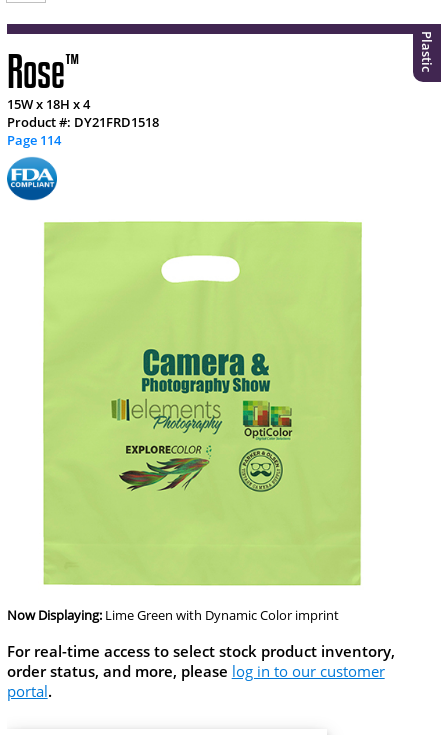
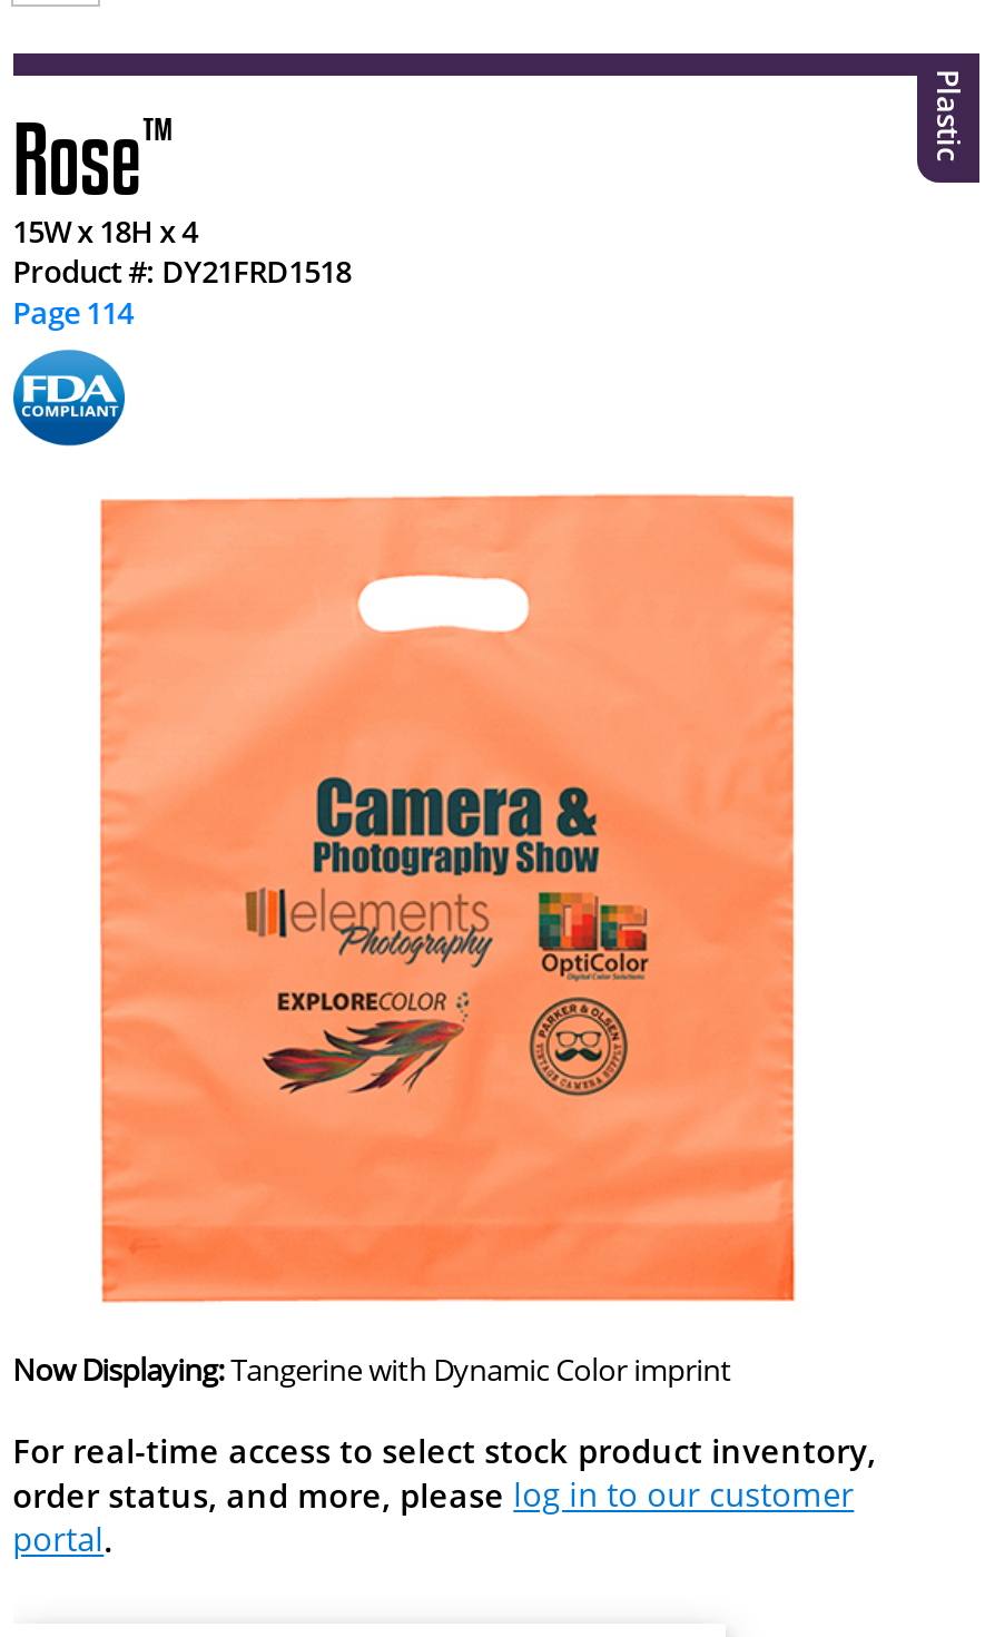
- [image]
- Now Displaying: Lime Green with Dynamic Color imprint
+ [image]
+ Now Displaying: Tangerine with Dynamic Color imprint
